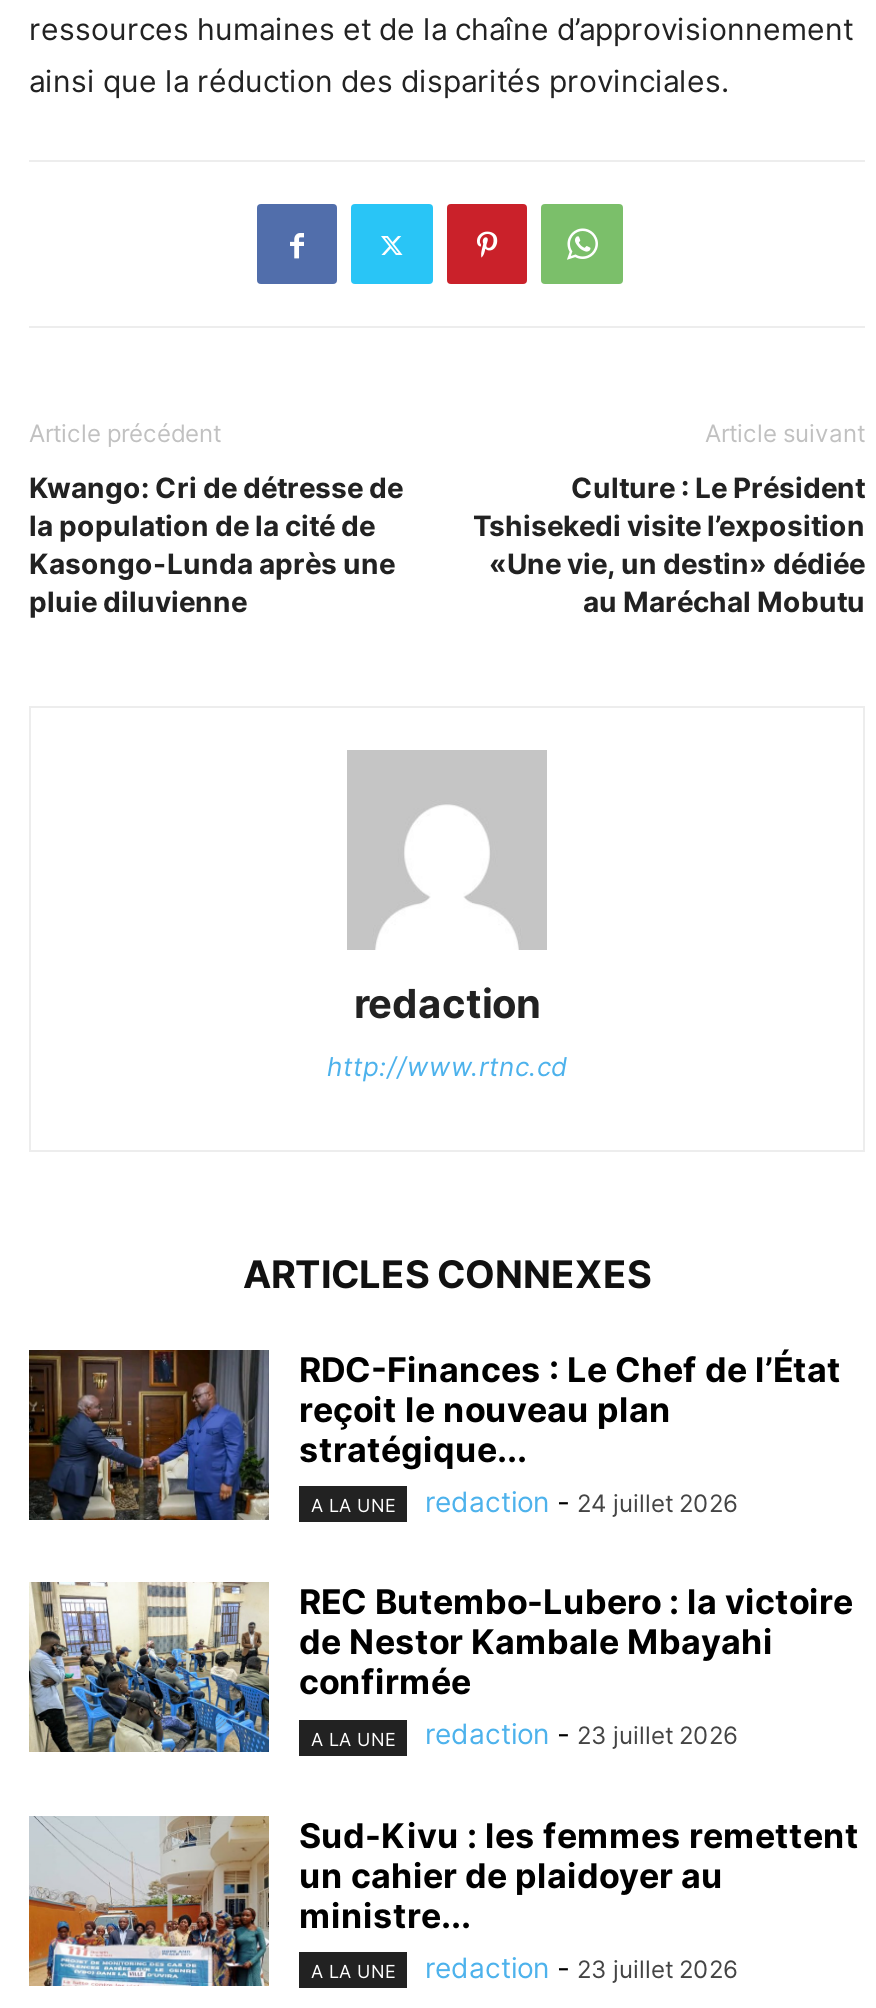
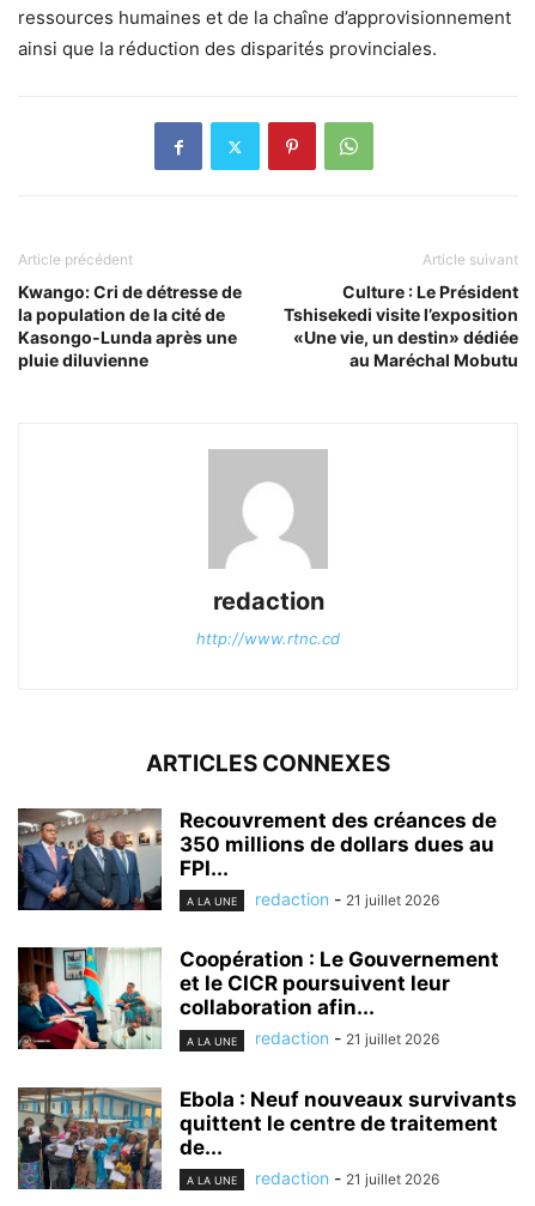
- [image]
- RDC-Finances : Le Chef de l’État
- reçoit le nouveau plan
- stratégique...
+ [image]
+ Recouvrement des créances de
+ 350 millions de dollars dues au
+ FPI...

- redaction - 24 juillet 2026
+ redaction - 21 juillet 2026

- [image]
- REC Butembo-Lubero : la victoire
- de Nestor Kambale Mbayahi
- confirmée
+ [image]
+ Coopération : Le Gouvernement
+ et le CICR poursuivent leur
+ collaboration afin...

- redaction - 23 juillet 2026
+ redaction - 21 juillet 2026

- [image]
- Sud-Kivu : les femmes remettent
- un cahier de plaidoyer au
- ministre...
+ [image]
+ Ebola : Neuf nouveaux survivants
+ quittent le centre de traitement
+ de...

- redaction - 23 juillet 2026
+ redaction - 21 juillet 2026
